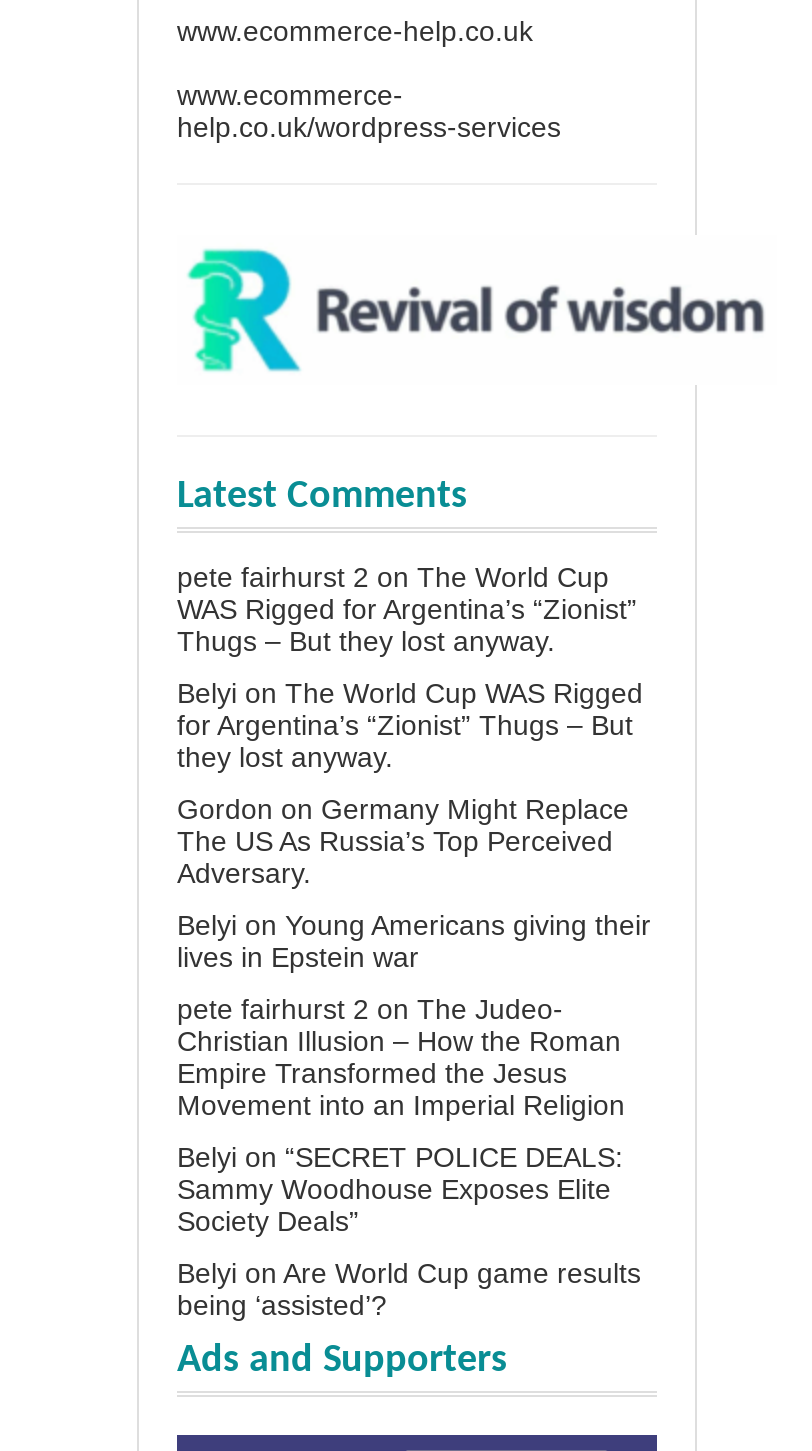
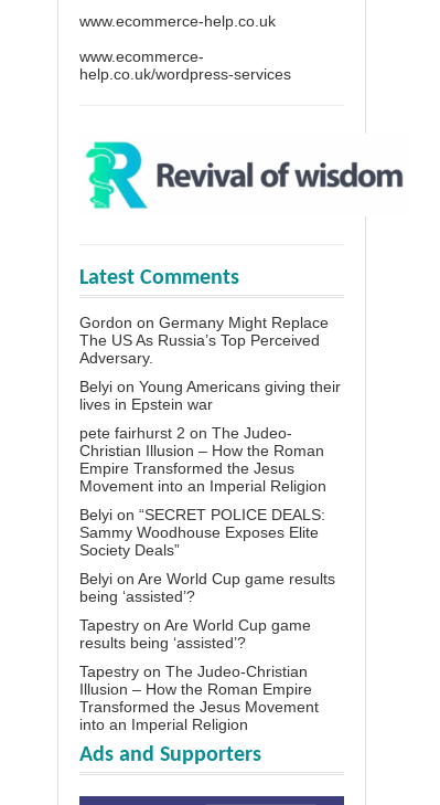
- pete fairhurst 2 on The World Cup
- WAS Rigged for Argentina’s “Zionist”
- Thugs – But they lost anyway.
- Belyi on The World Cup WAS Rigged
- for Argentina’s “Zionist” Thugs – But
- they lost anyway.

moved up: Gordon on Germany Might Replace | The US As Russia’s Top Perceived | Adversary. | ... | Belyi on Are World Cup game results | being ‘assisted’?

+ Tapestry on Are World Cup game
+ results being ‘assisted’?
+ Tapestry on The Judeo-Christian
+ Illusion – How the Roman Empire
+ Transformed the Jesus Movement
+ into an Imperial Religion
